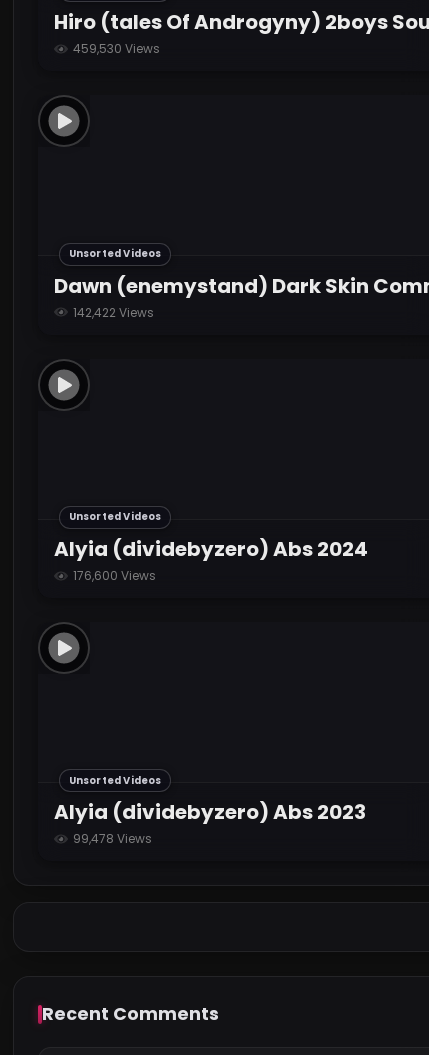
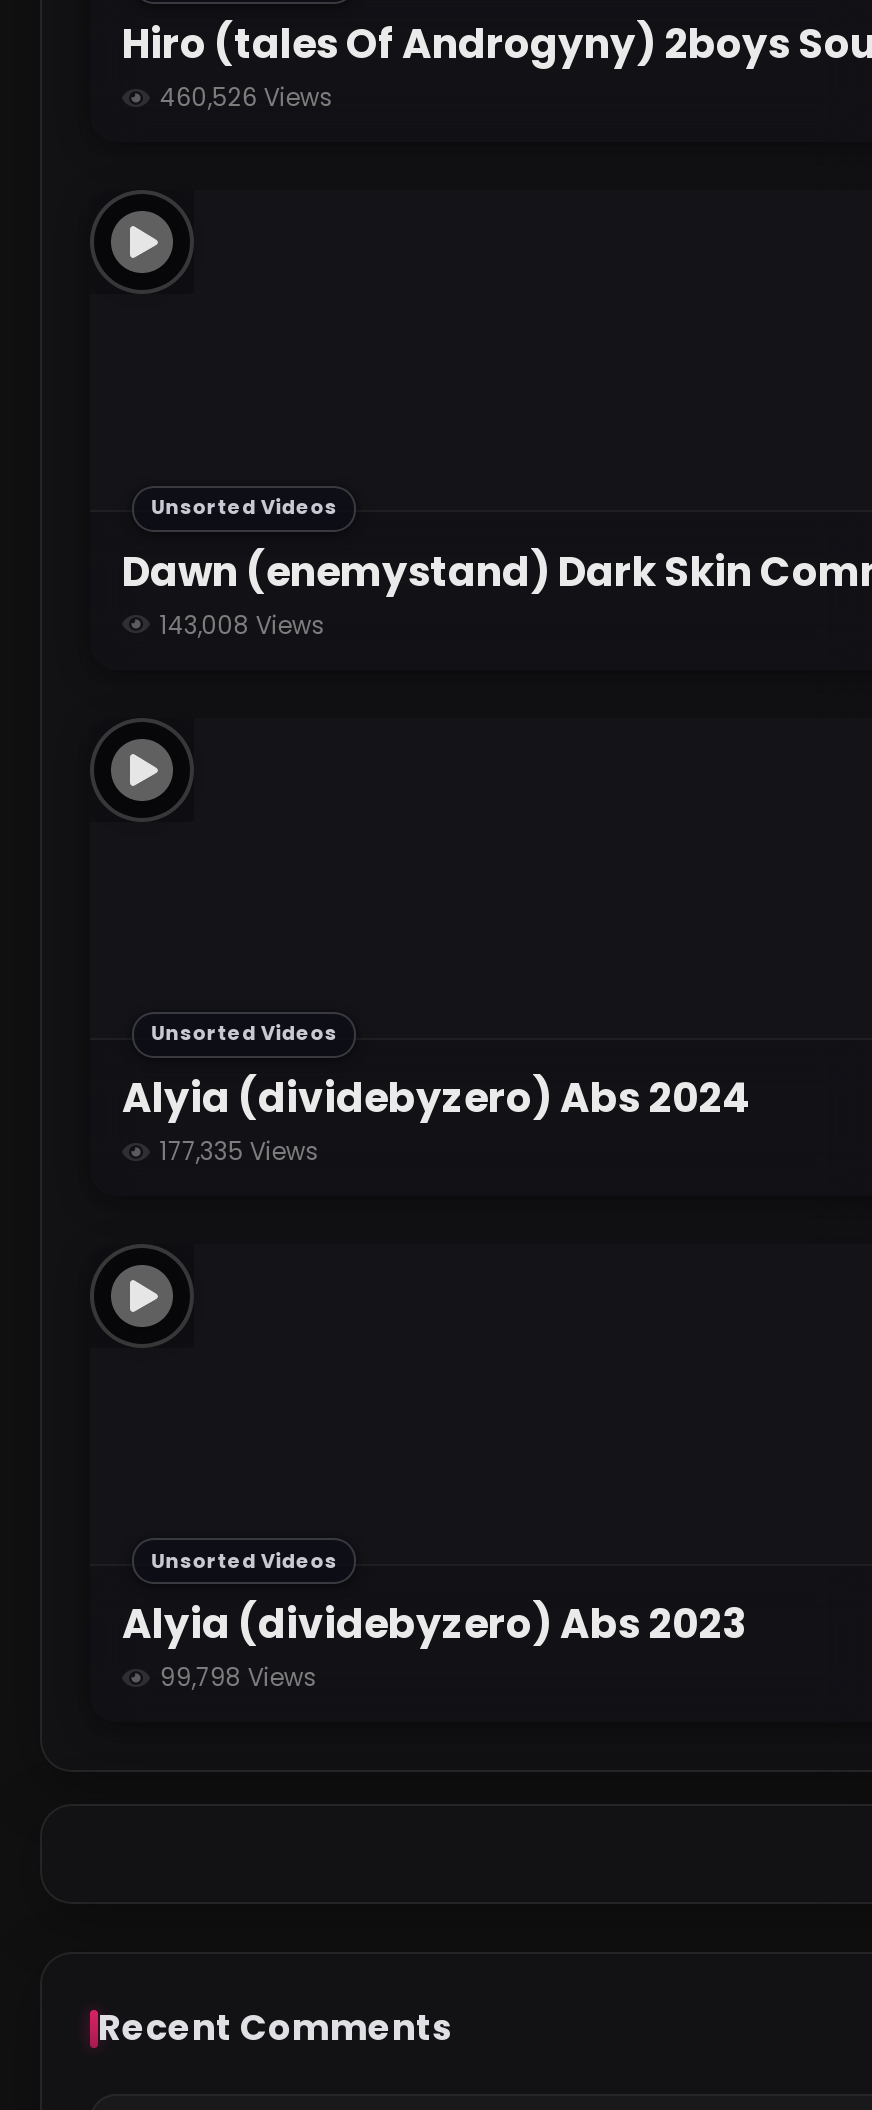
- 459,530 Views
+ 460,526 Views

- 142,422 Views
+ 143,008 Views

- 176,600 Views
+ 177,335 Views

- 99,478 Views
+ 99,798 Views
